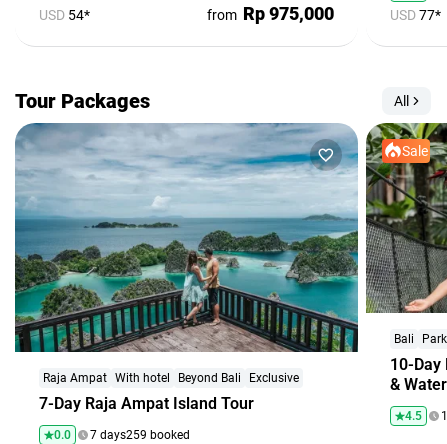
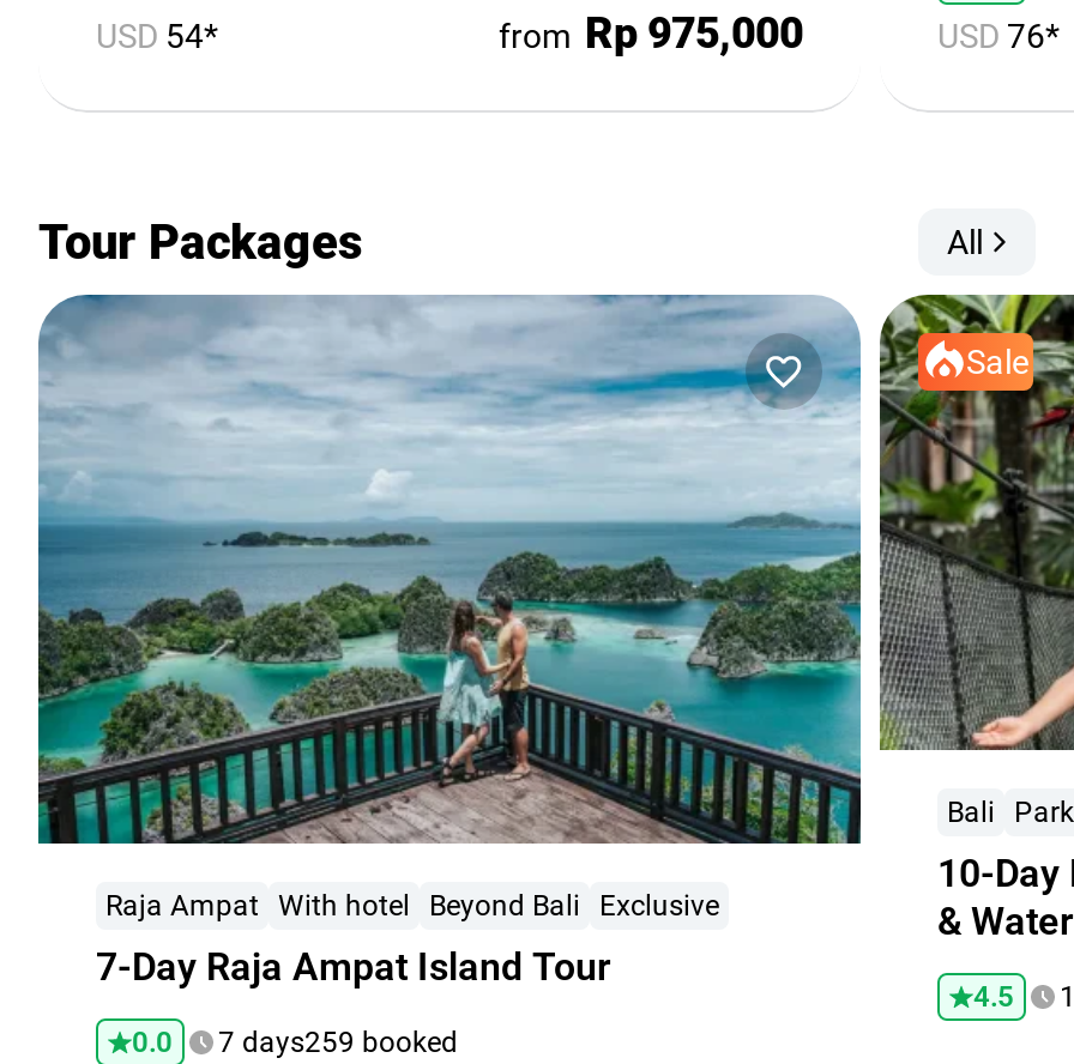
- USD 77*
+ USD 76*
